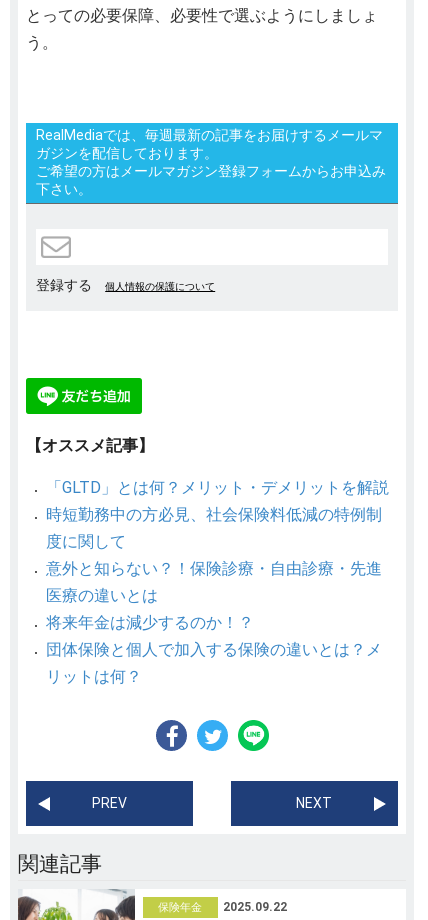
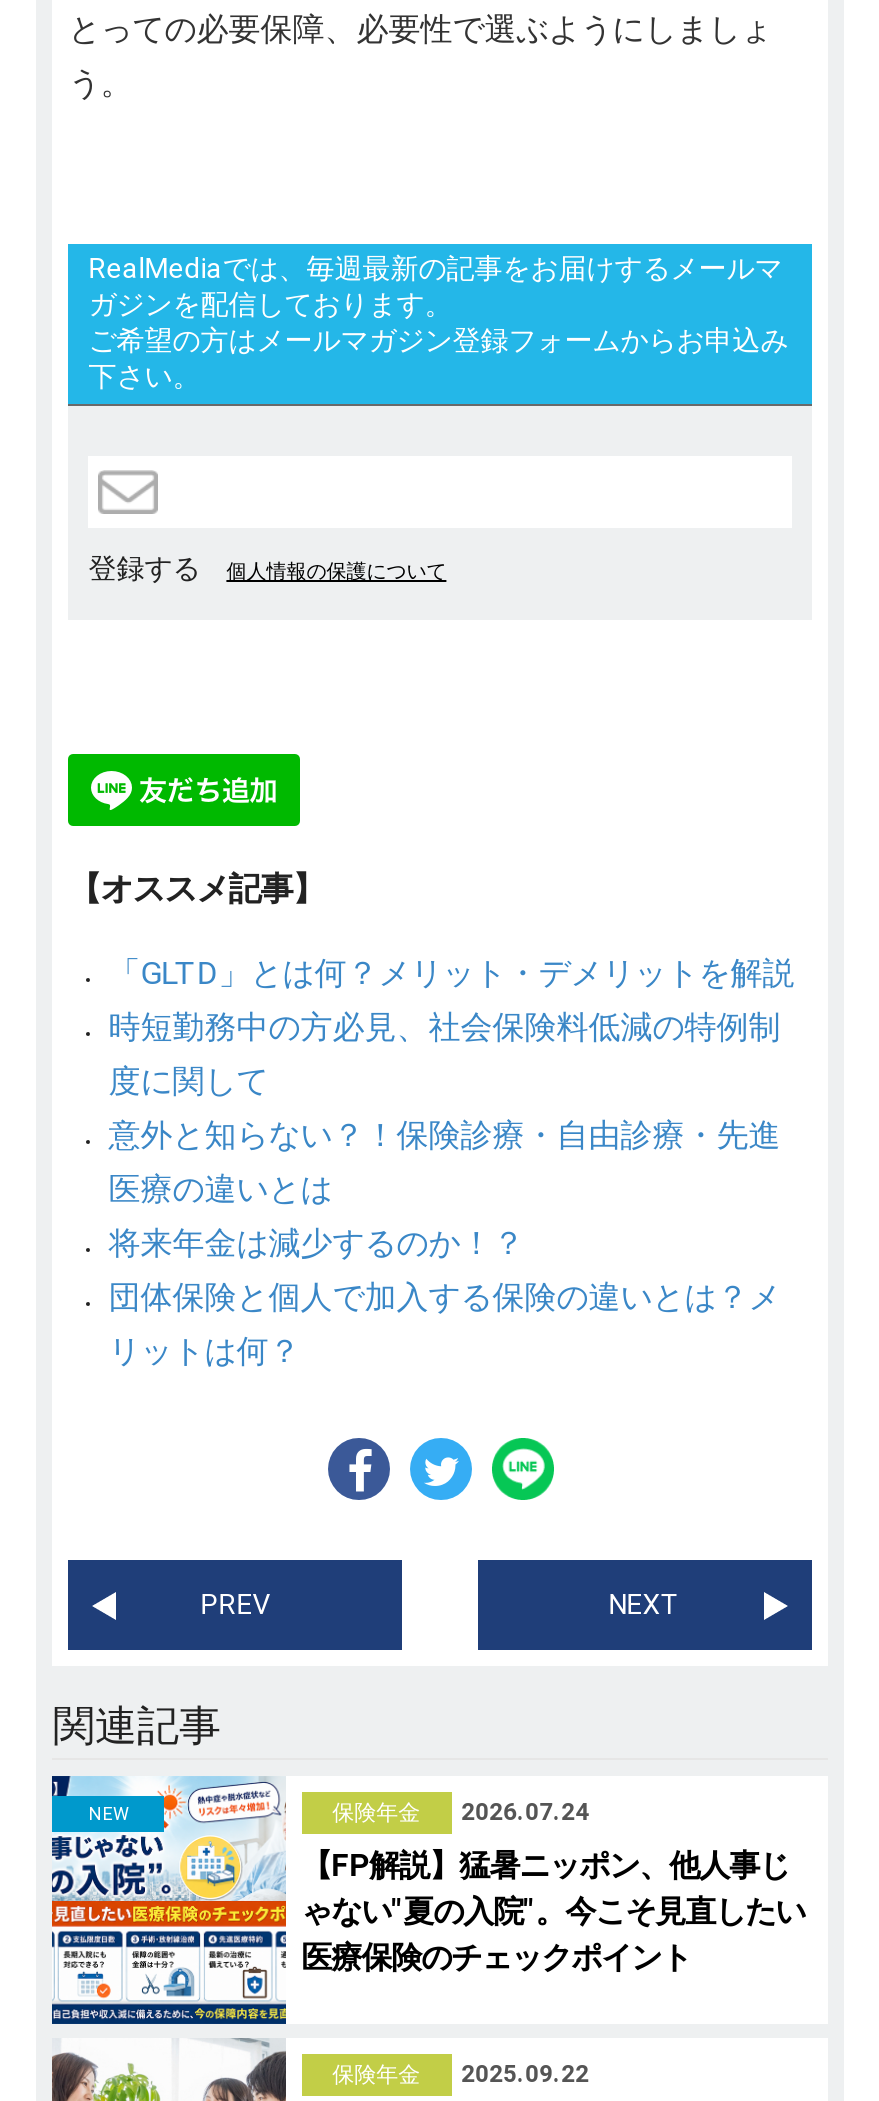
+ [image]
+ NEW
+ 保険年金
+ 2026.07.24
+ 【FP解説】猛暑ニッポン、他人事じ
+ ゃない"夏の入院"。今こそ見直したい
+ 医療保険のチェックポイント
